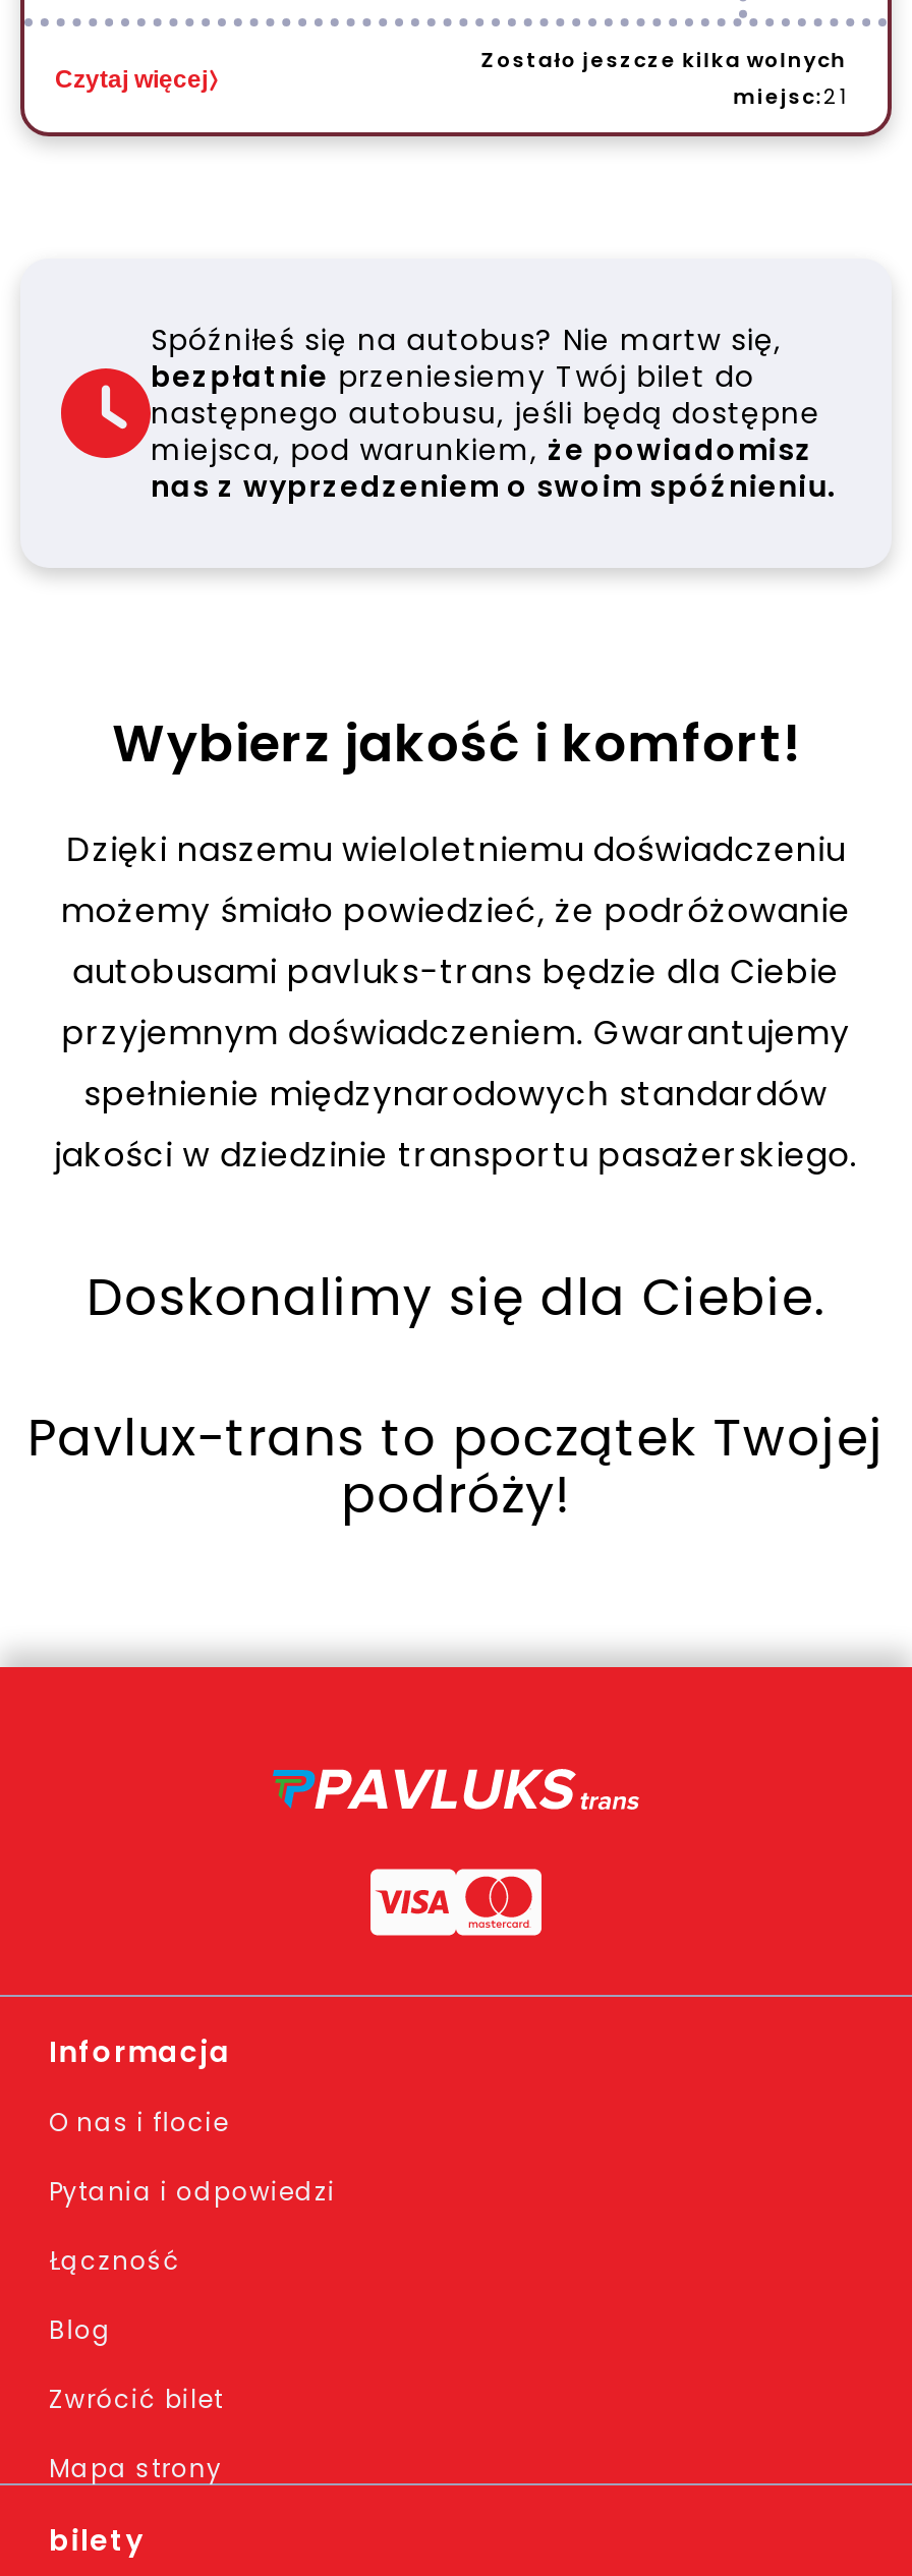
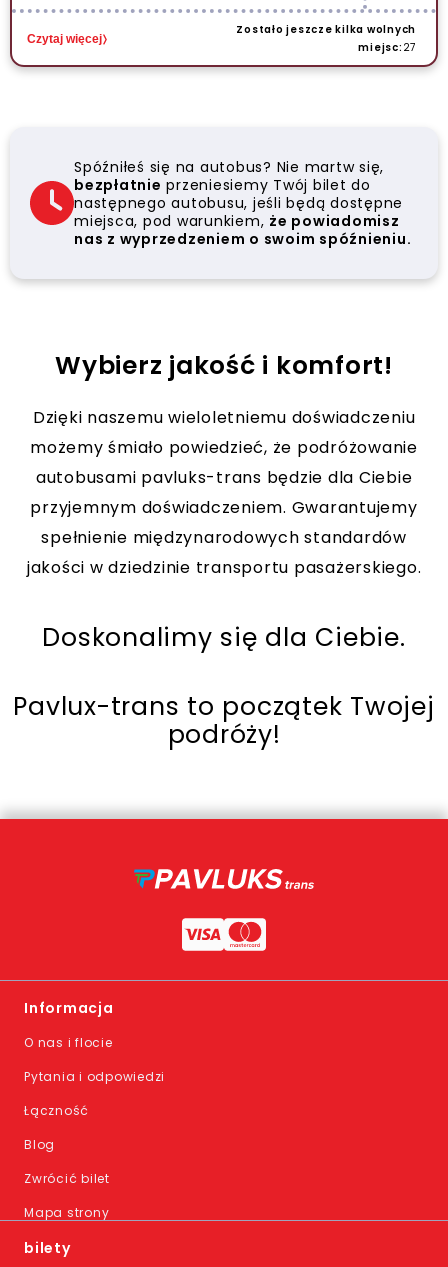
- miejsc:21
+ miejsc:27
